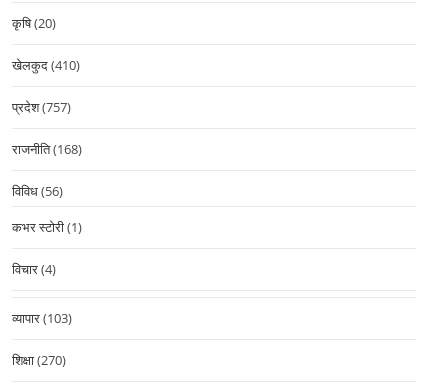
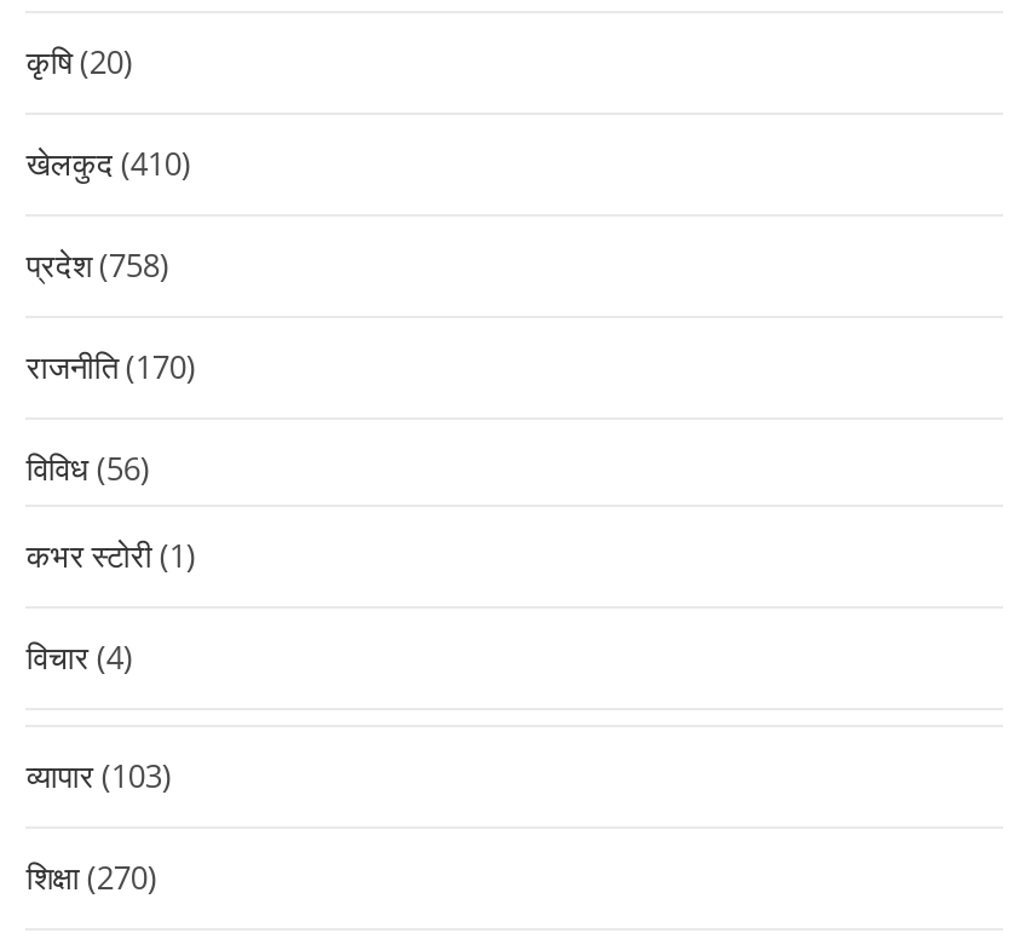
- प्रदेश (757)
+ प्रदेश (758)

- राजनीति (168)
+ राजनीति (170)
